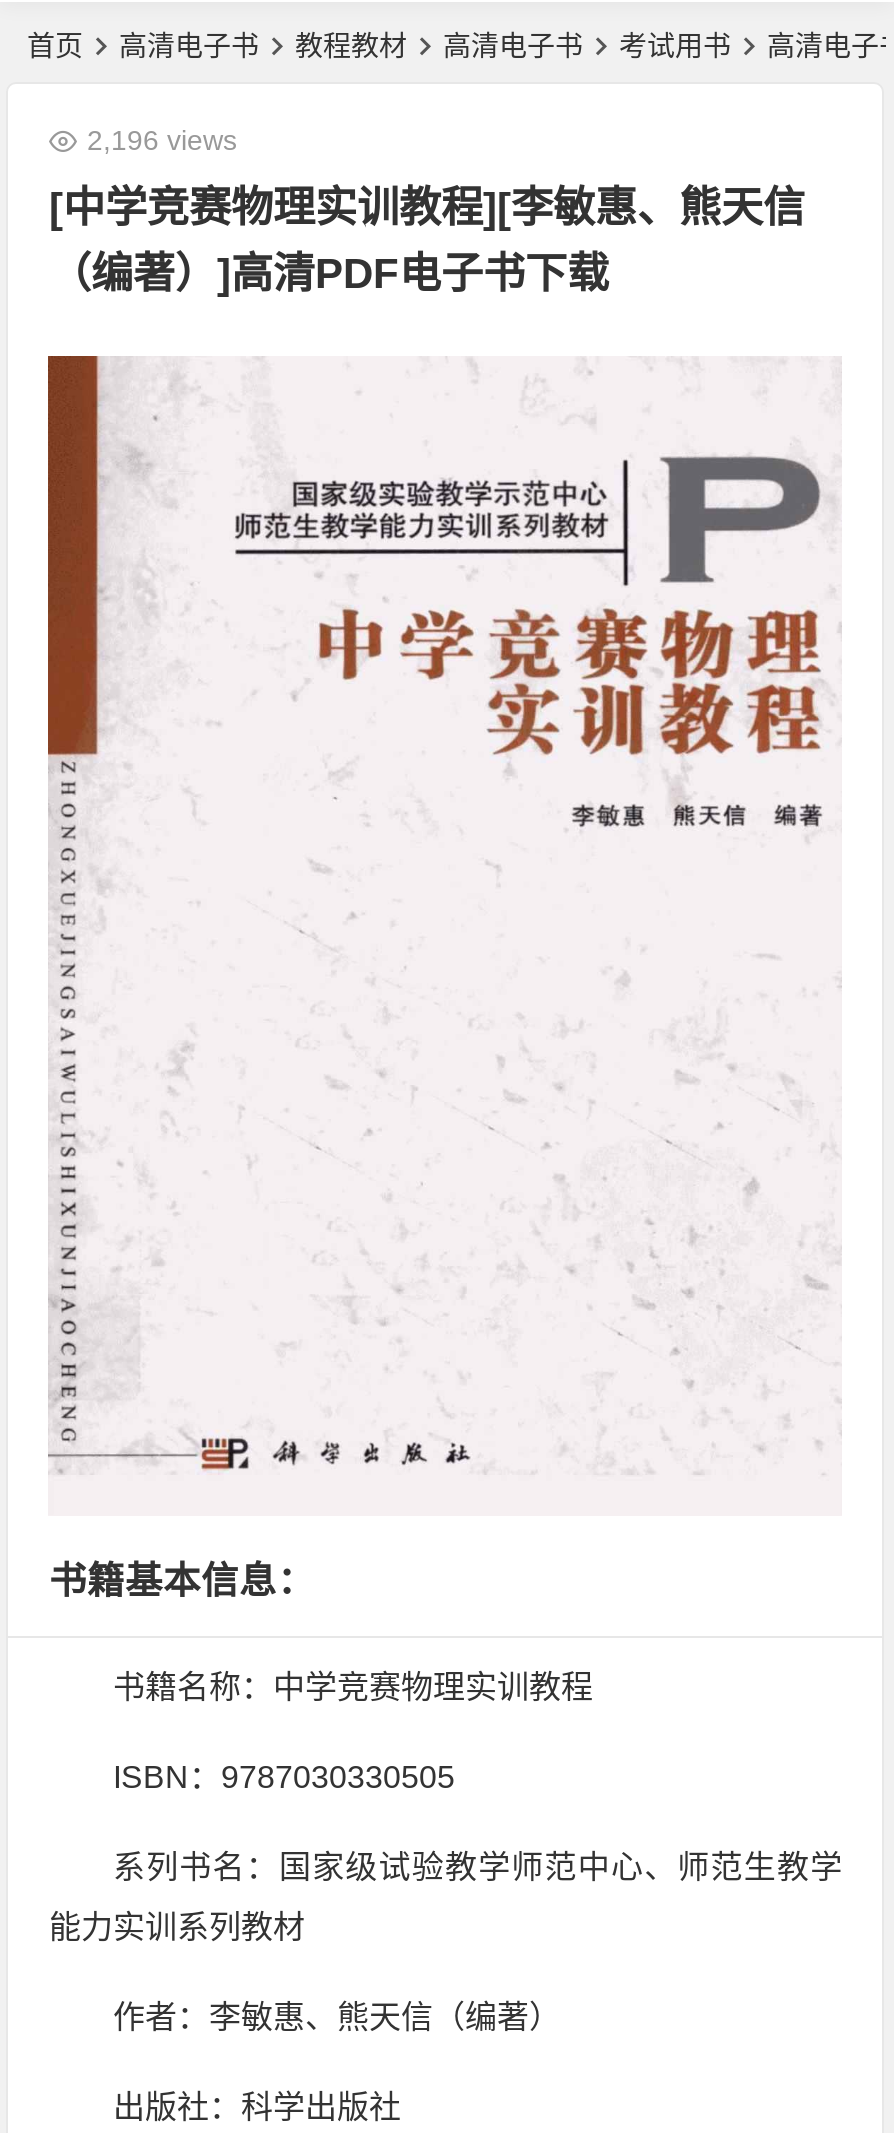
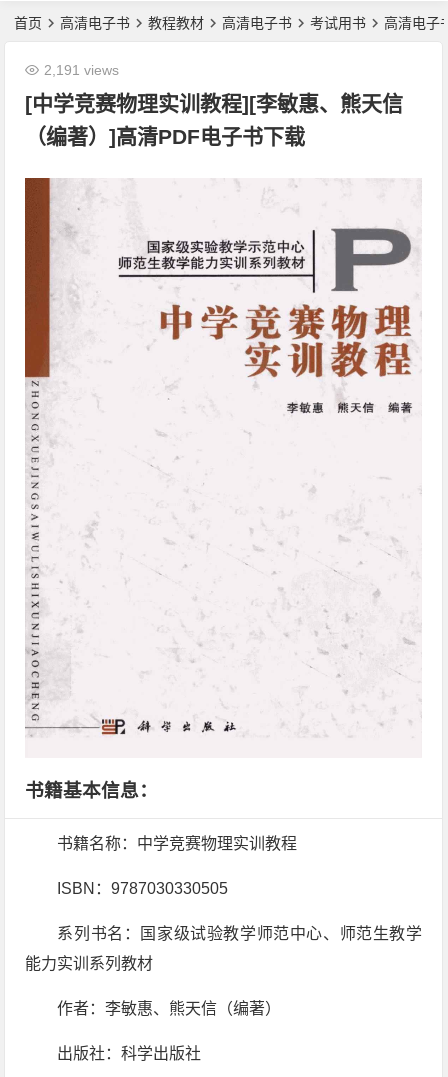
- 2,196 views
+ 2,191 views
